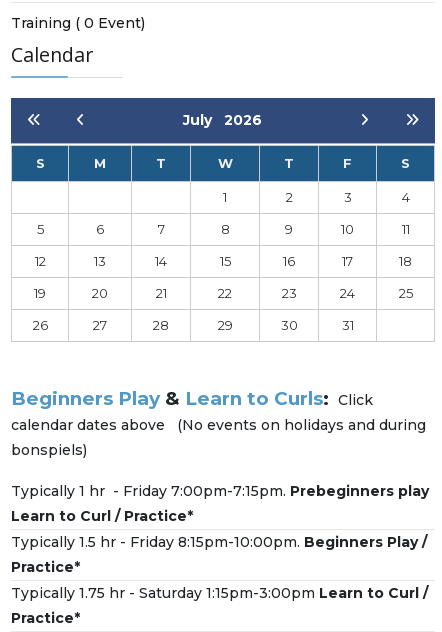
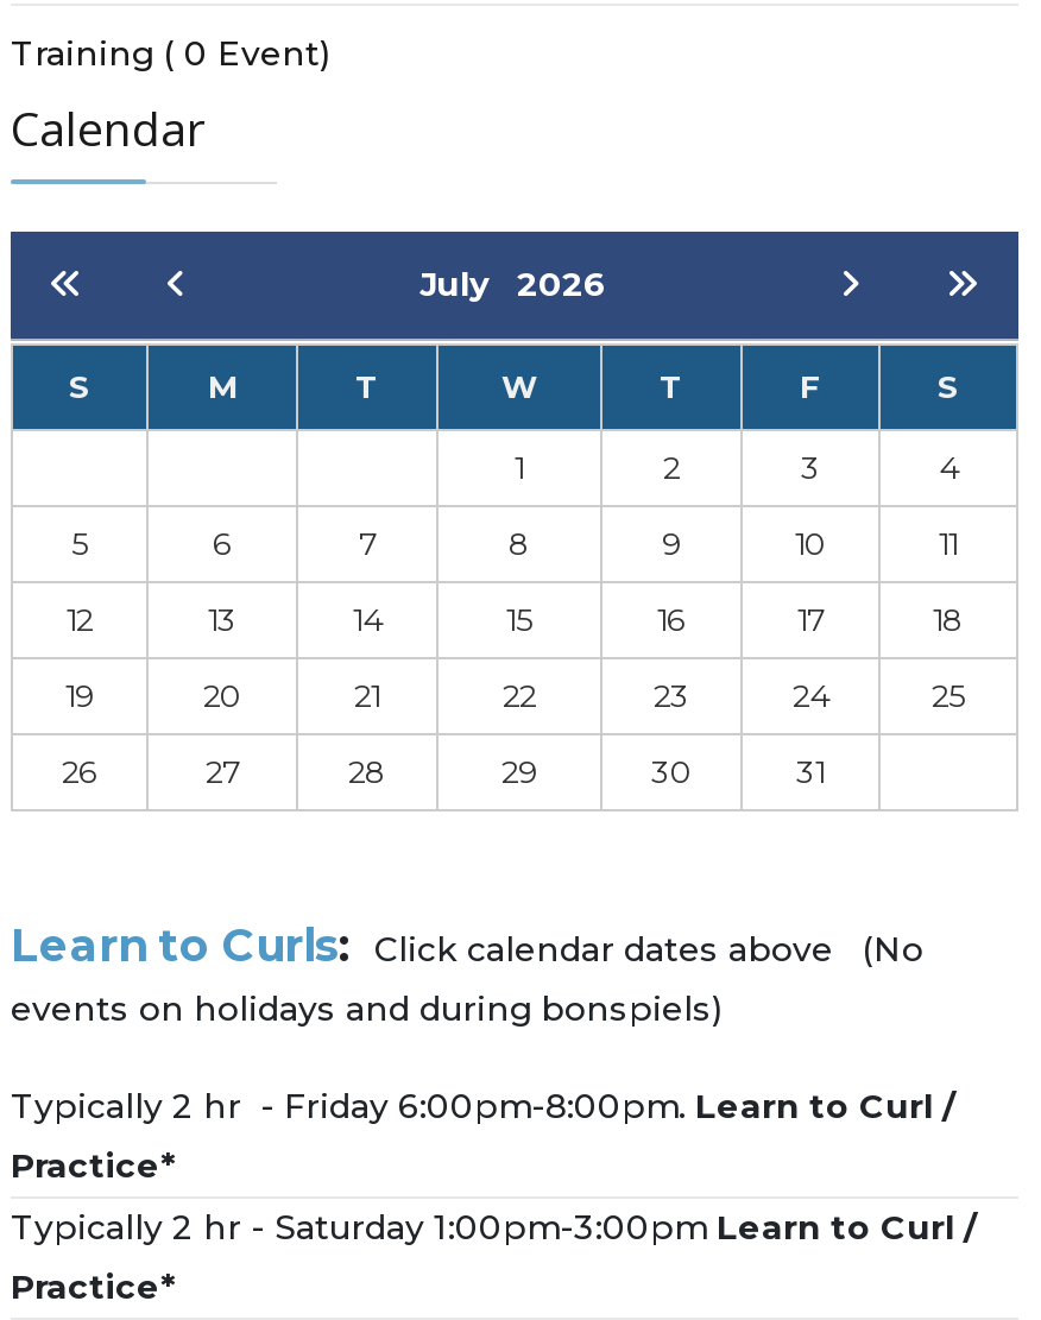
- Beginners Play & Learn to Curls: Click
- calendar dates above (No events on holidays and during
- bonspiels)
+ Learn to Curls: Click calendar dates above (No
+ events on holidays and during bonspiels)

- Typically 1 hr - Friday 7:00pm-7:15pm. Prebeginners play
- Learn to Curl / Practice*
- Typically 1.5 hr - Friday 8:15pm-10:00pm. Beginners Play /
+ Typically 2 hr - Friday 6:00pm-8:00pm. Learn to Curl /

- Typically 1.75 hr - Saturday 1:15pm-3:00pm Learn to Curl /
+ Typically 2 hr - Saturday 1:00pm-3:00pm Learn to Curl /
